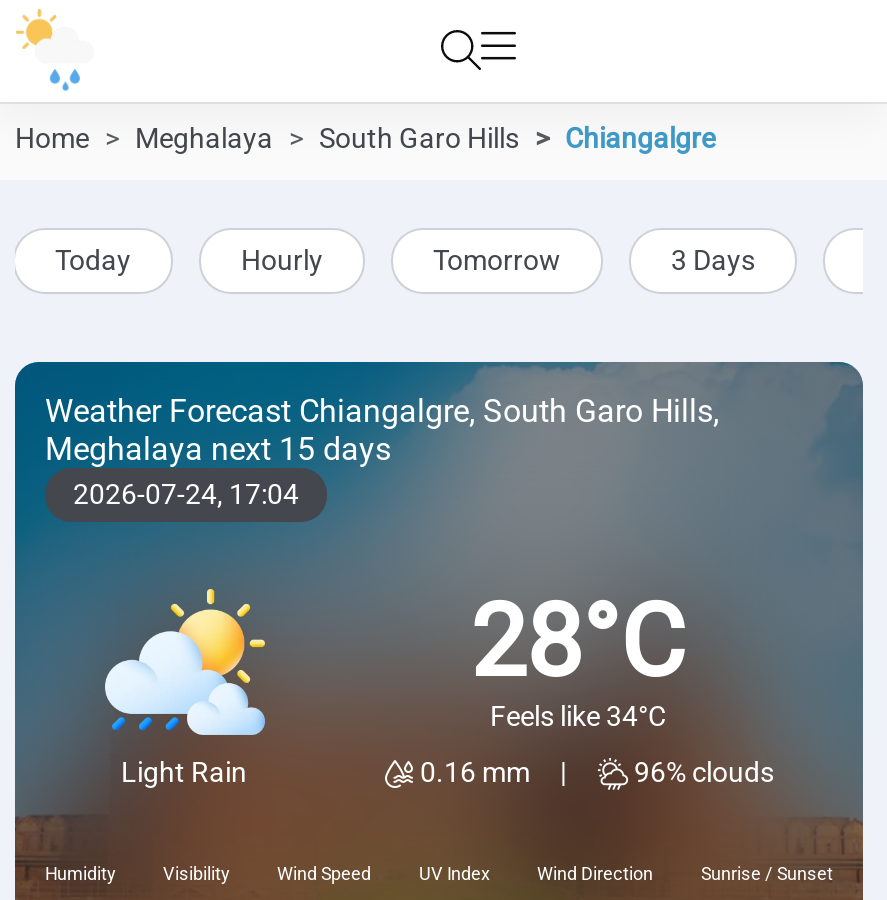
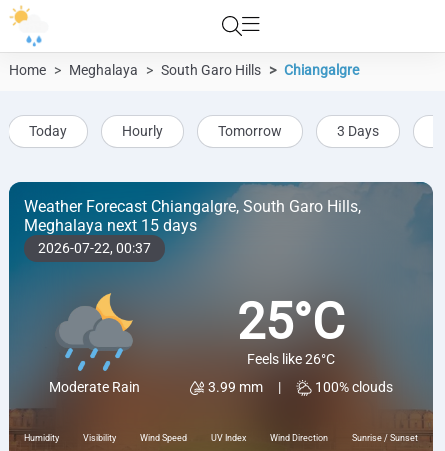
- 2026-07-24, 17:04
+ 2026-07-22, 00:37

- [image]
- Light Rain
+ [image]
+ Moderate Rain

- 28°C
- Feels like 34°C
+ 25°C
+ Feels like 26°C

- 0.16 mm
+ 3.99 mm

- 96% clouds
+ 100% clouds
